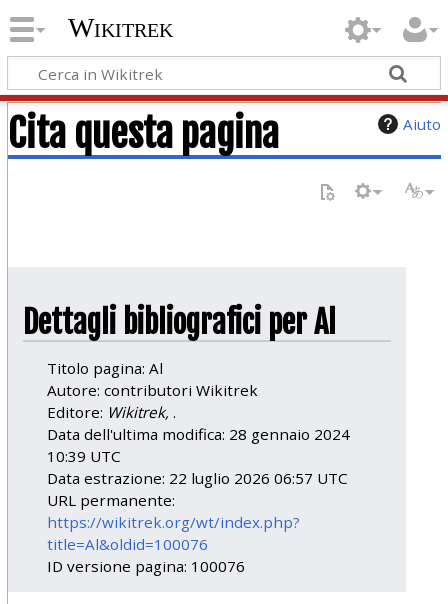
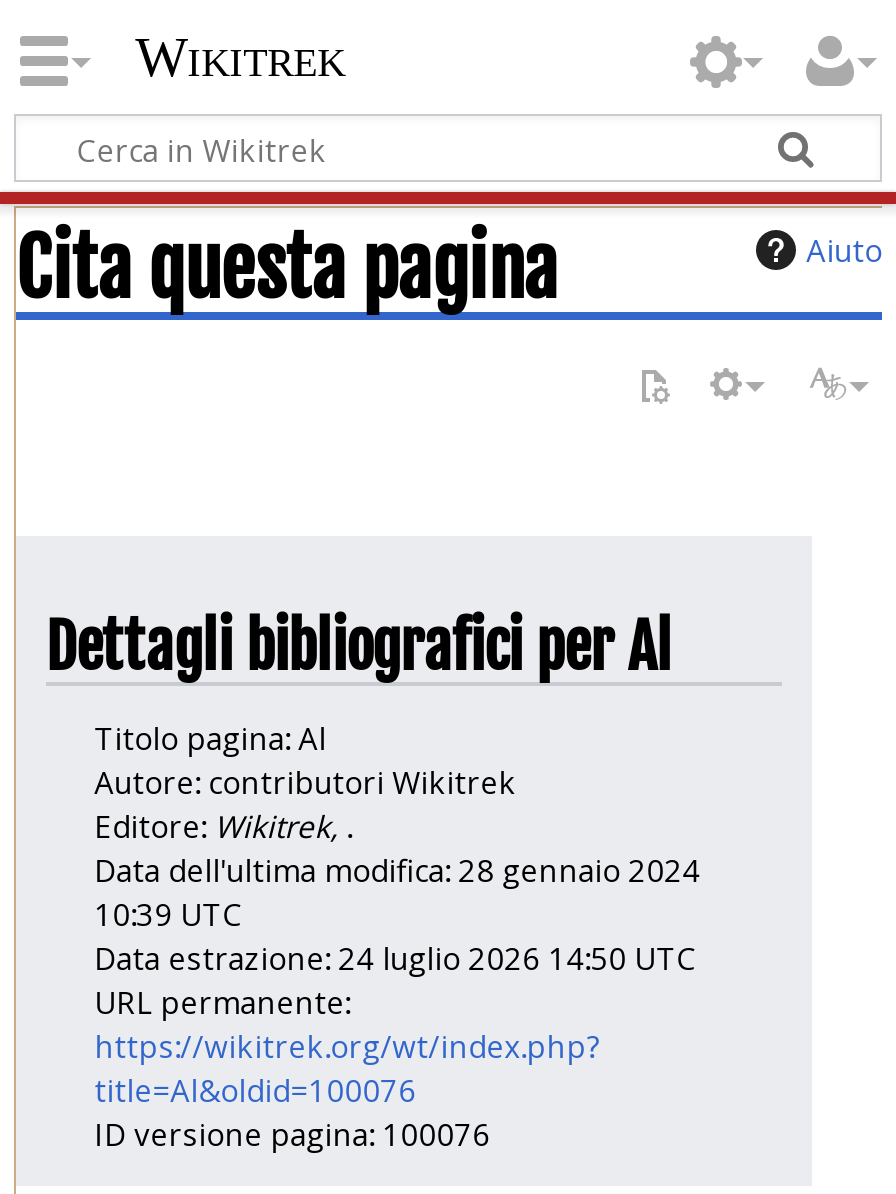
- Data estrazione: 22 luglio 2026 06:57 UTC
+ Data estrazione: 24 luglio 2026 14:50 UTC
